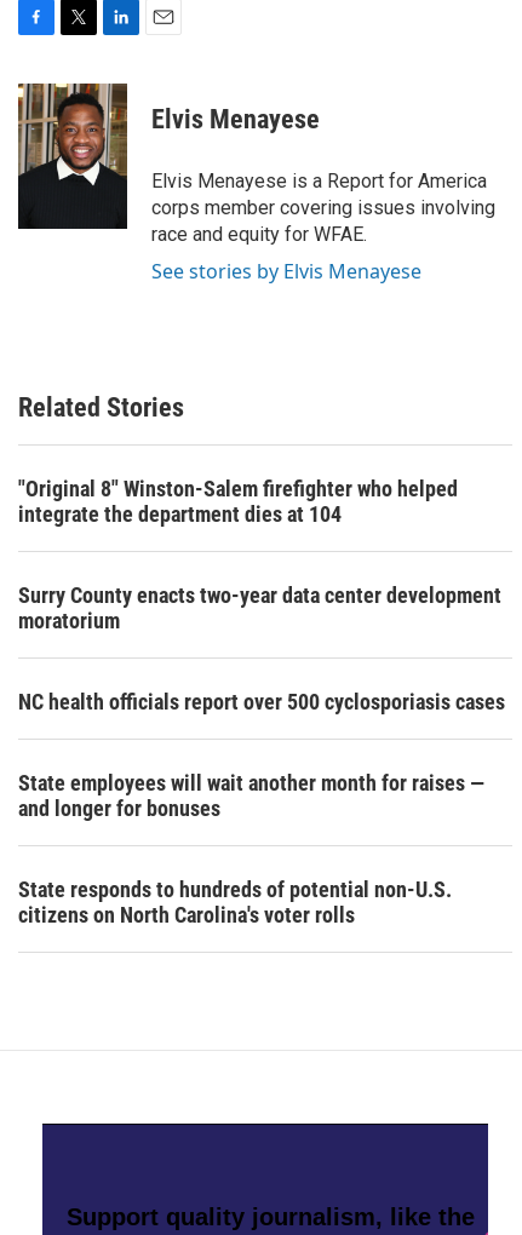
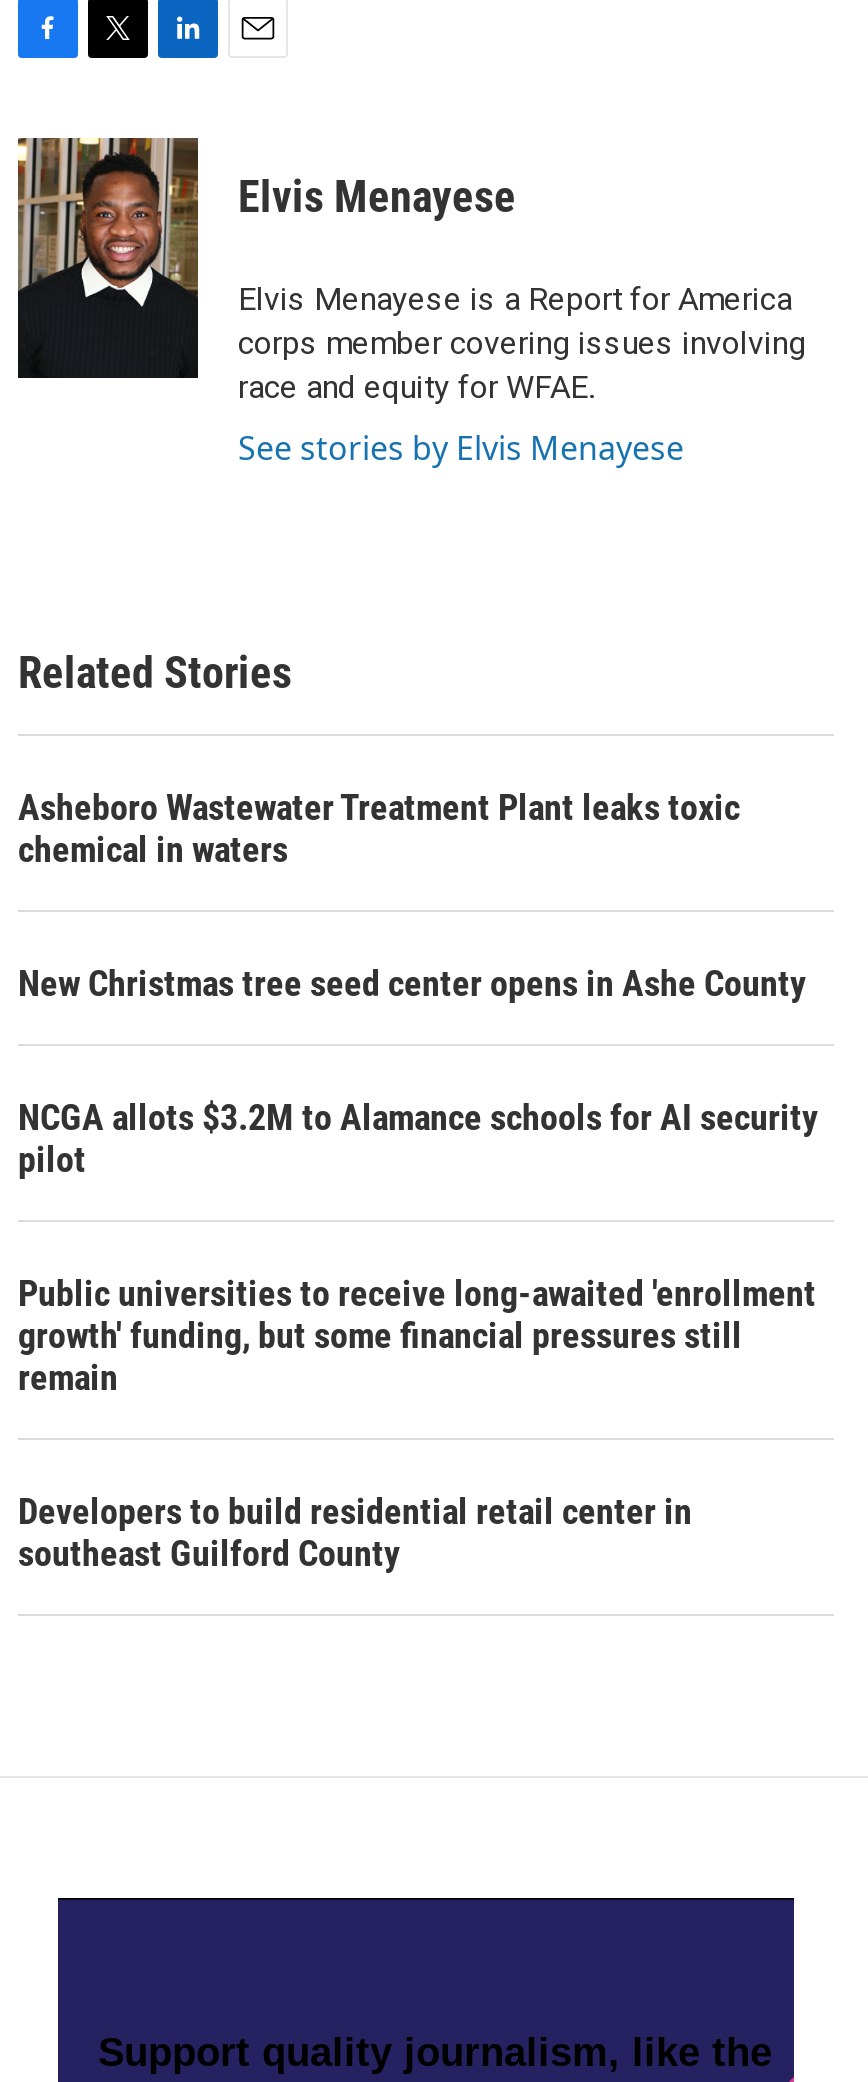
- "Original 8" Winston-Salem firefighter who helped
- integrate the department dies at 104
+ Asheboro Wastewater Treatment Plant leaks toxic
+ chemical in waters

- Surry County enacts two-year data center development
- moratorium
+ New Christmas tree seed center opens in Ashe County

- NC health officials report over 500 cyclosporiasis cases
+ NCGA allots $3.2M to Alamance schools for AI security
+ pilot

- State employees will wait another month for raises —
- and longer for bonuses
+ Public universities to receive long-awaited 'enrollment
+ growth' funding, but some financial pressures still
+ remain

- State responds to hundreds of potential non-U.S.
- citizens on North Carolina's voter rolls
+ Developers to build residential retail center in
+ southeast Guilford County
